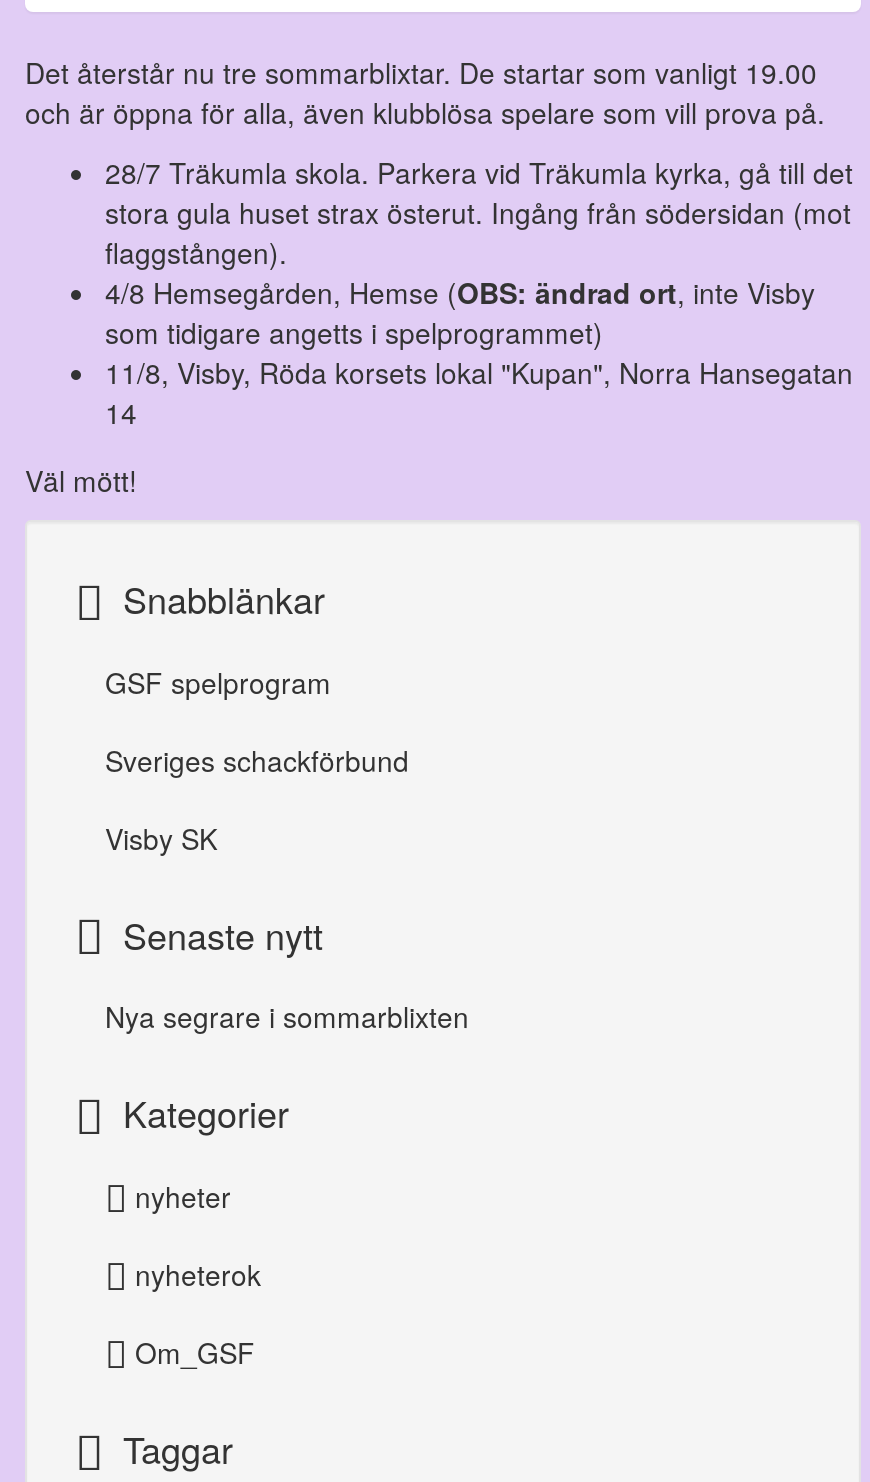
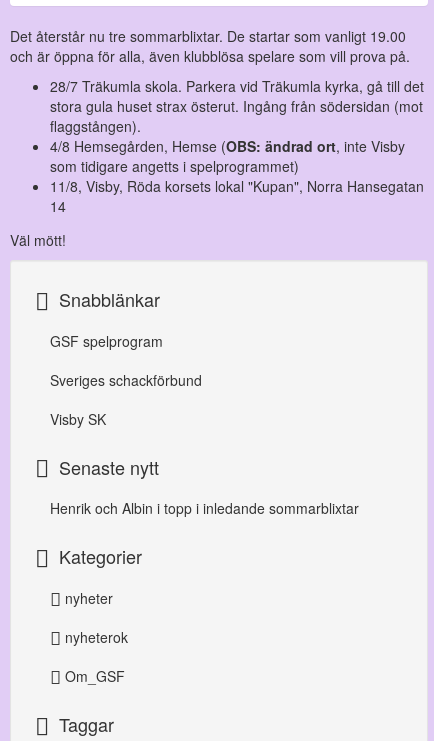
- Nya segrare i sommarblixten
+ Henrik och Albin i topp i inledande sommarblixtar
